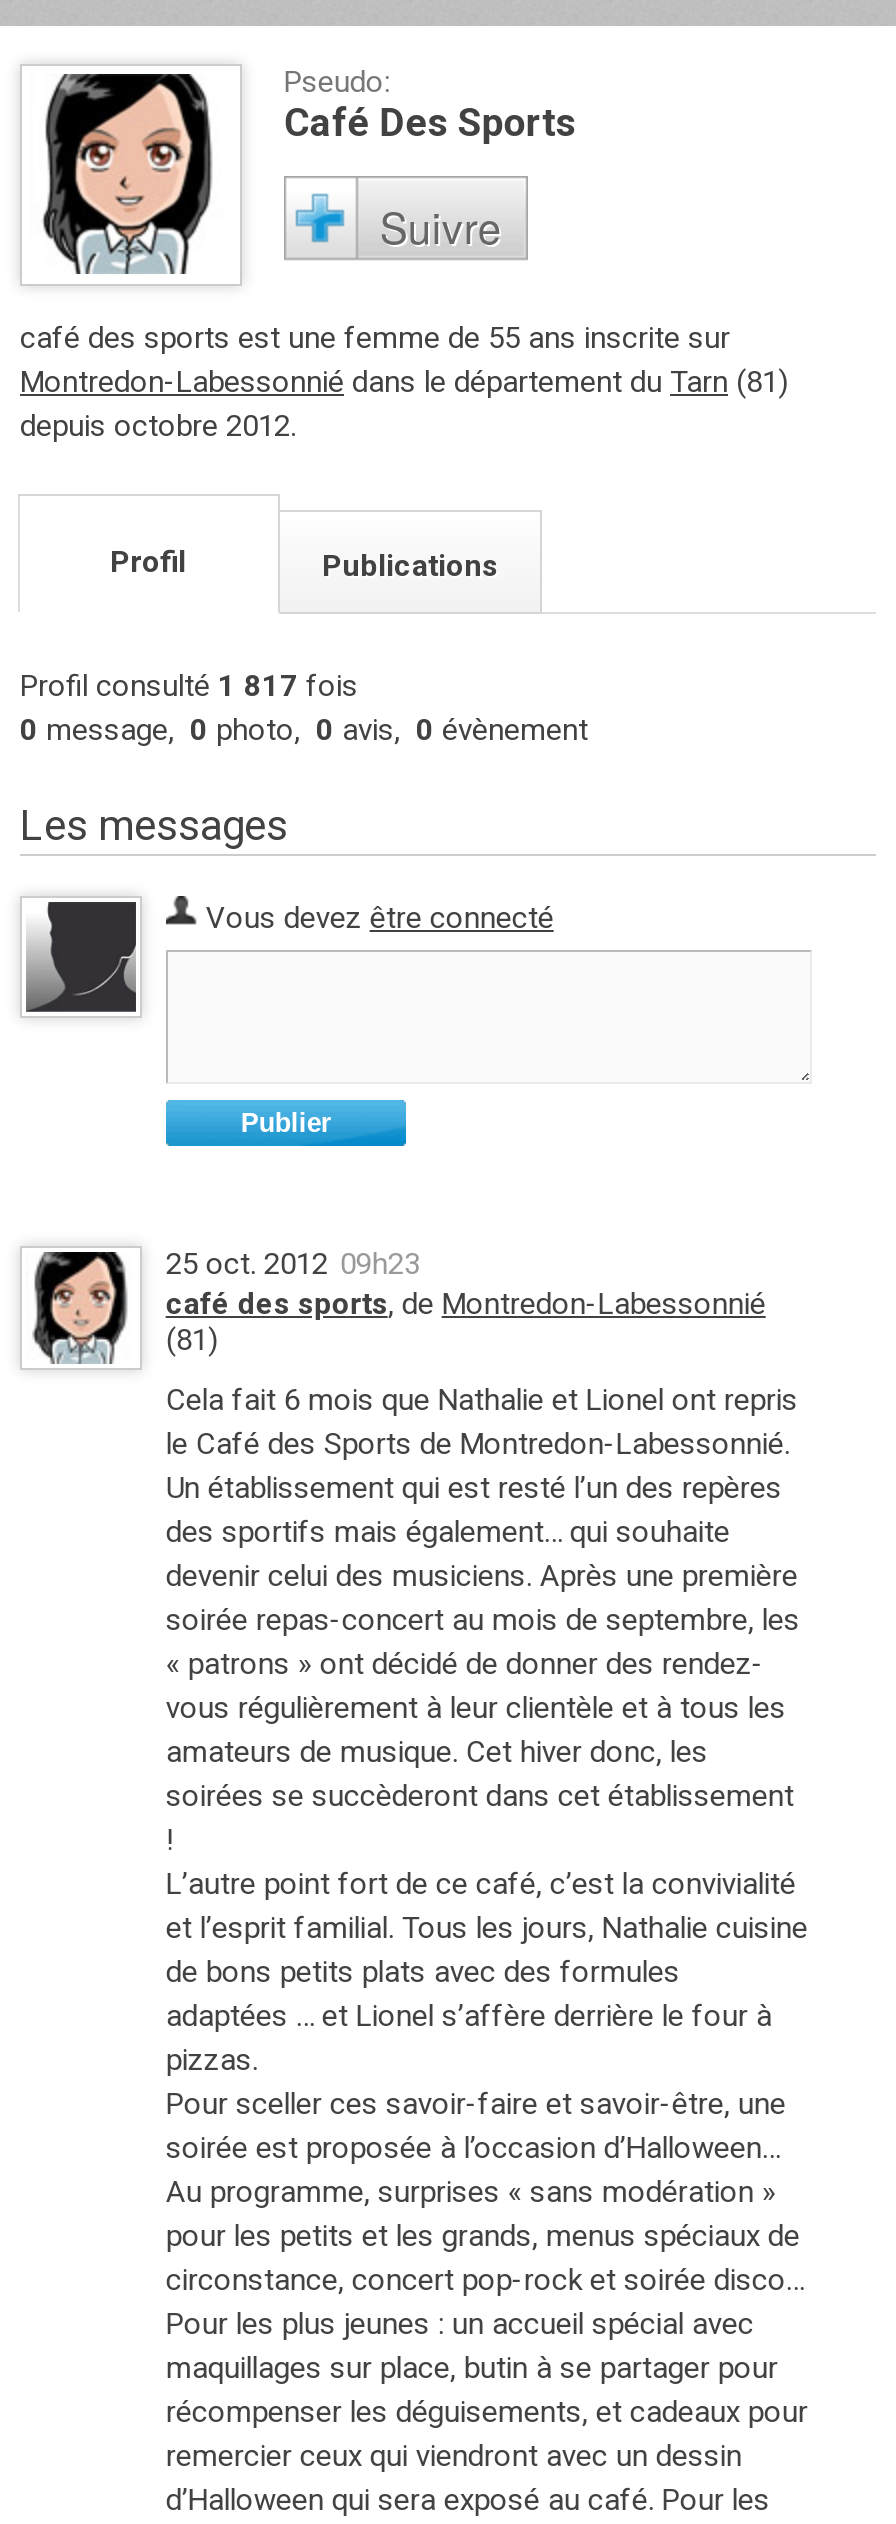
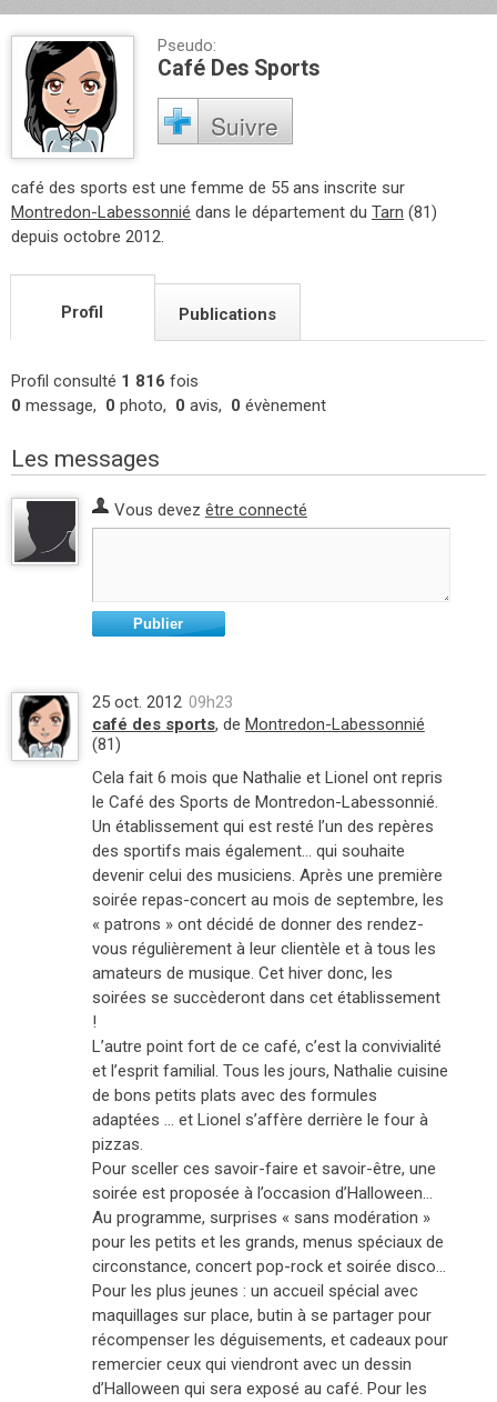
- Profil consulté 1 817 fois
+ Profil consulté 1 816 fois
